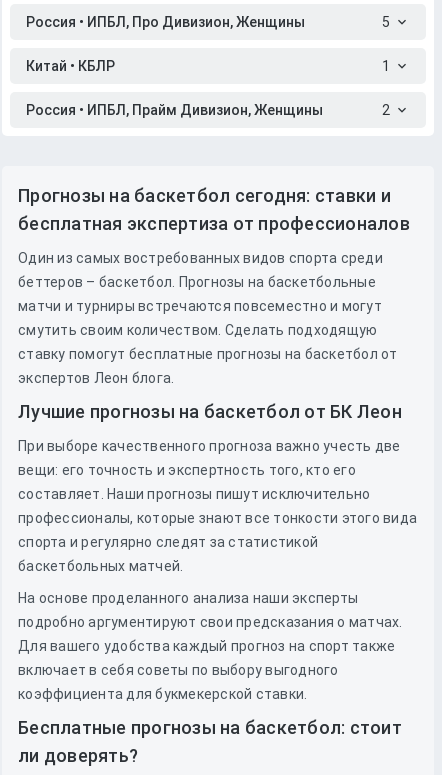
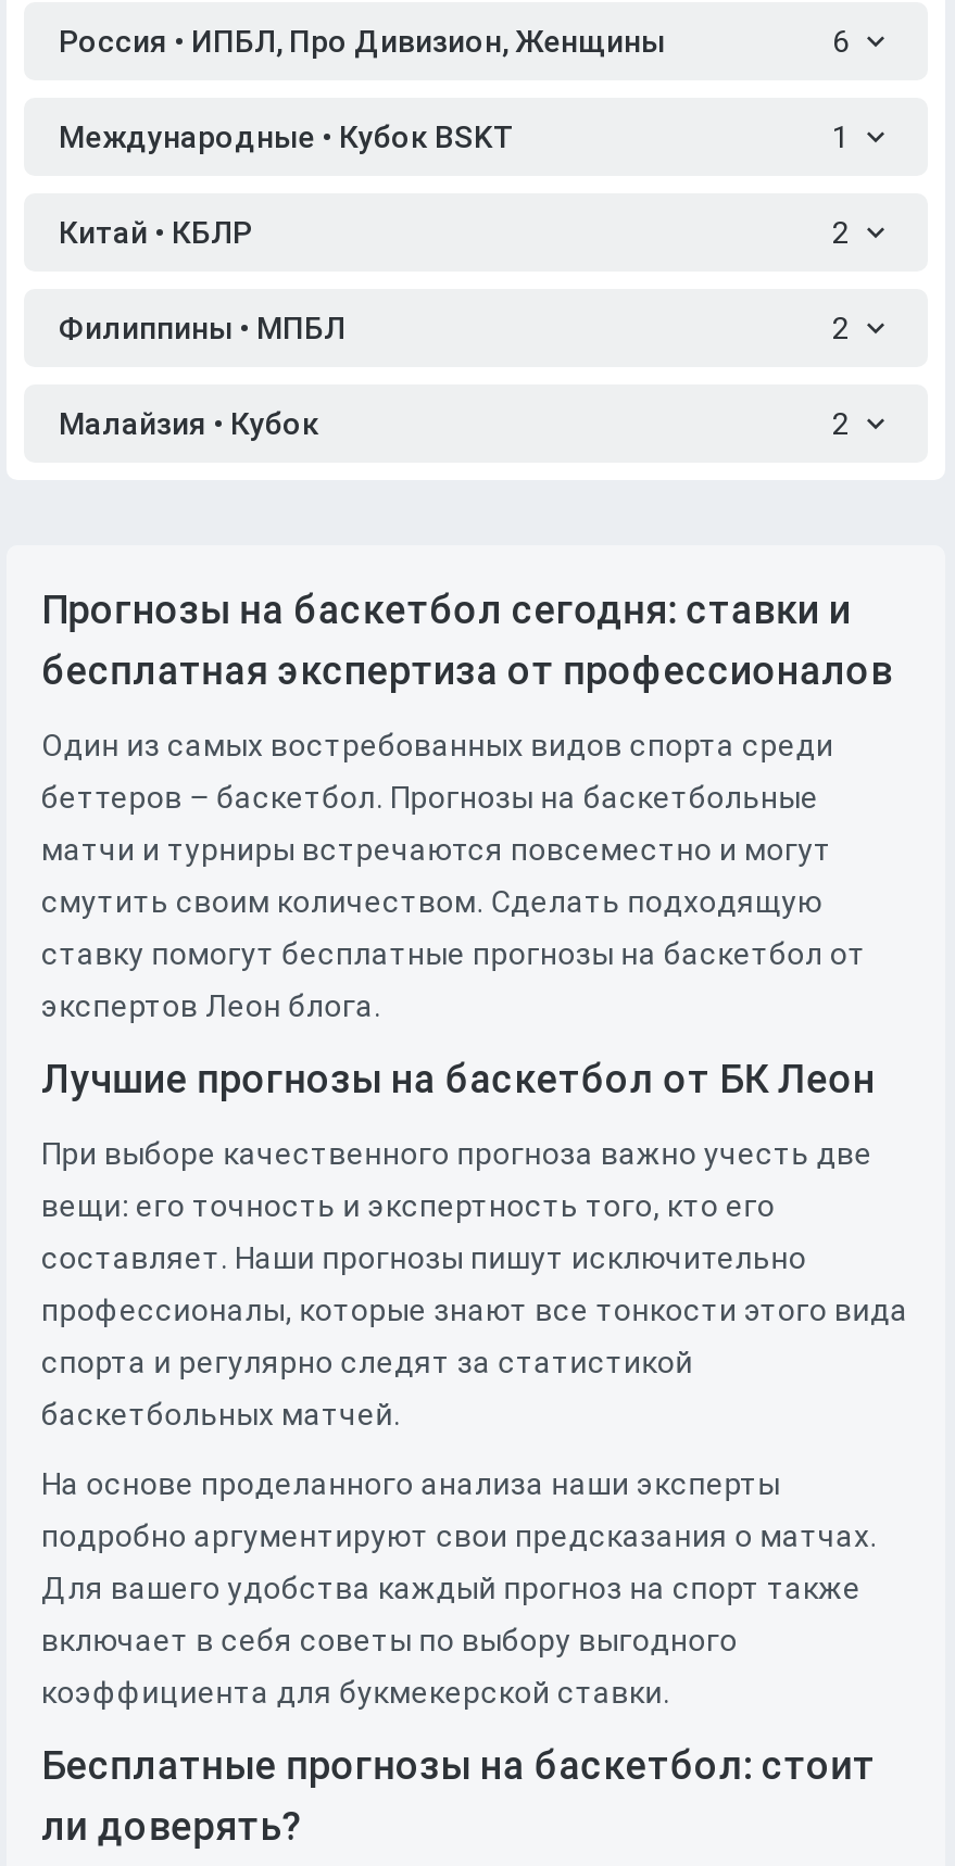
- 5
+ 6
+ Международные • Кубок BSKT
+ 1

- 1
- Россия • ИПБЛ, Прайм Дивизион, Женщины
+ 2
+ Филиппины • МПБЛ
+ 2
+ Малайзия • Кубок
